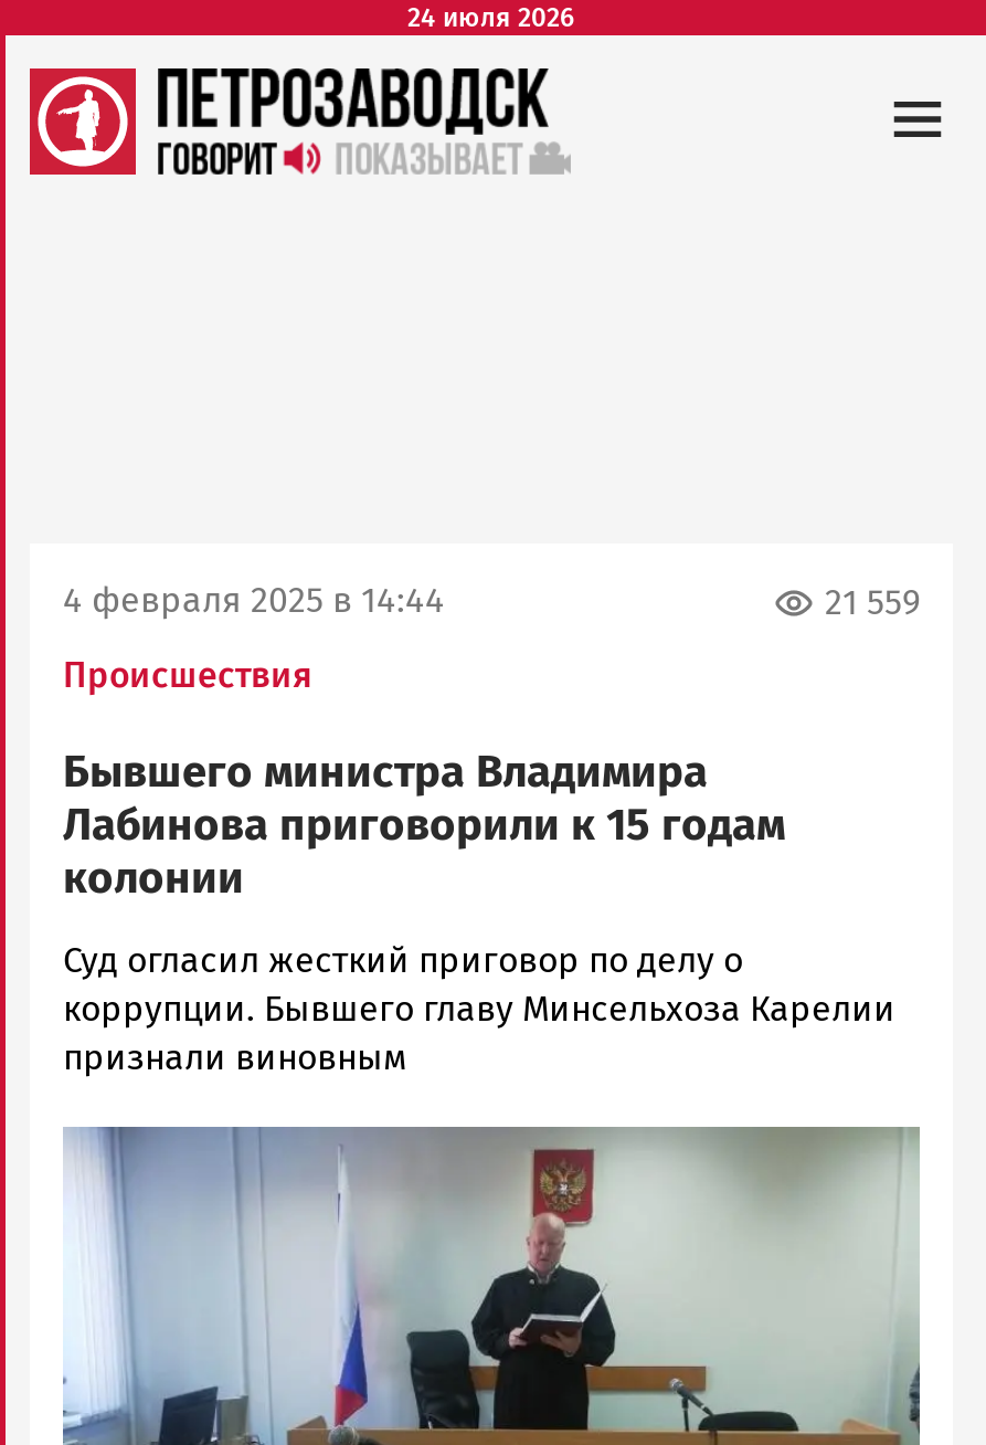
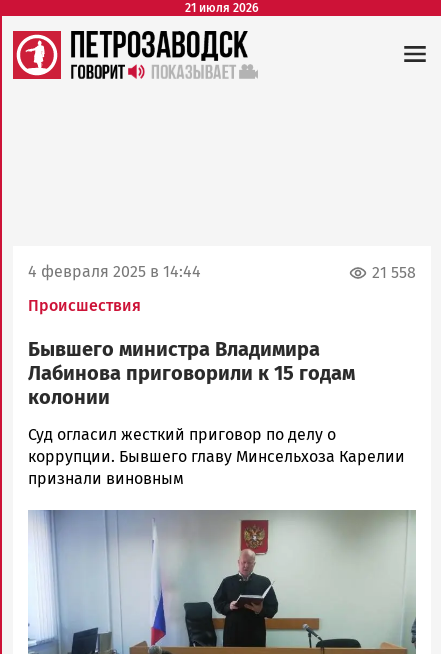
- 24 июля 2026
+ 21 июля 2026

- 21 559
+ 21 558
